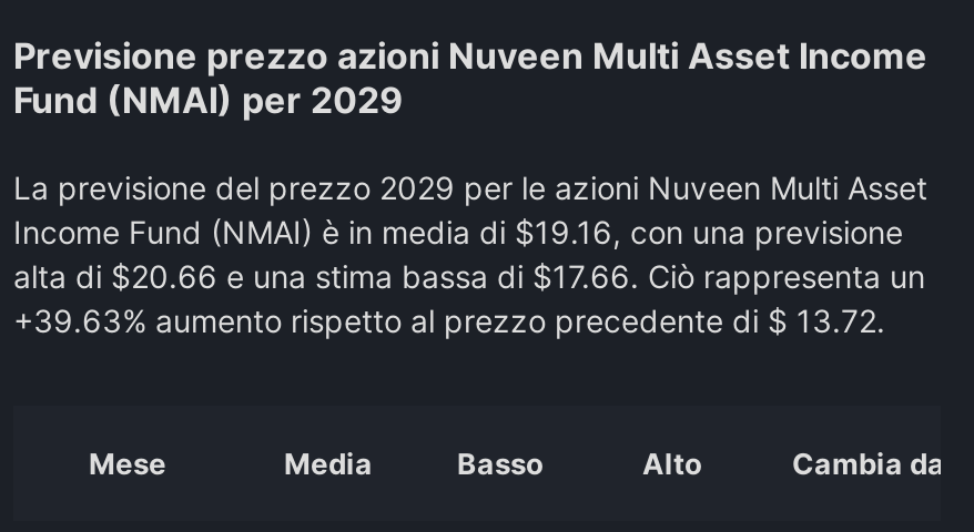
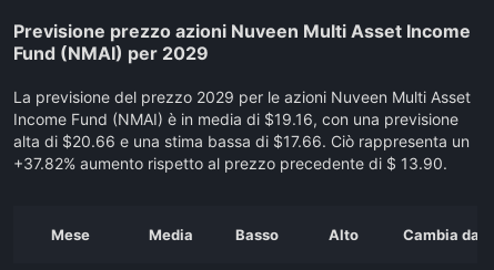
- +39.63% aumento rispetto al prezzo precedente di $ 13.72.
+ +37.82% aumento rispetto al prezzo precedente di $ 13.90.
